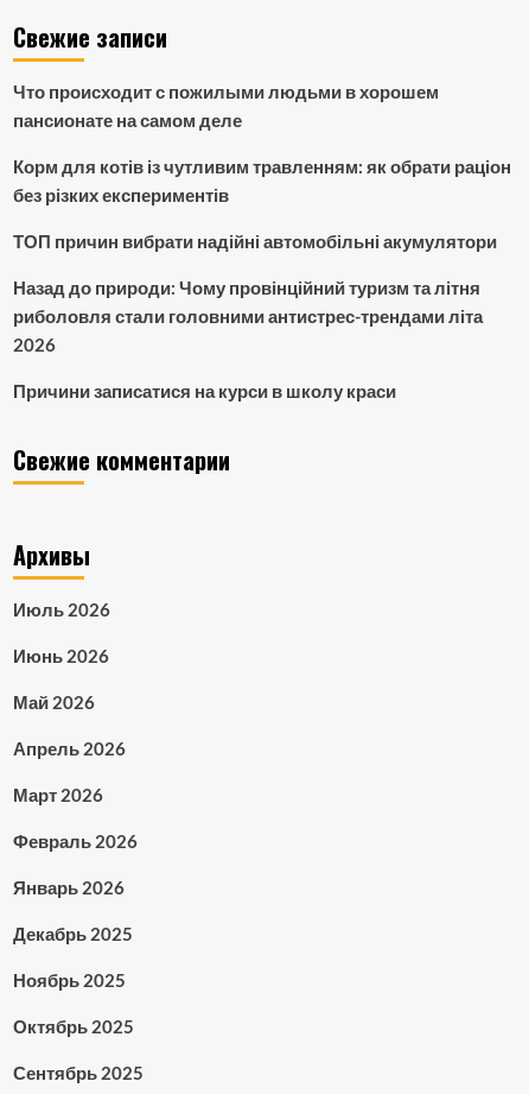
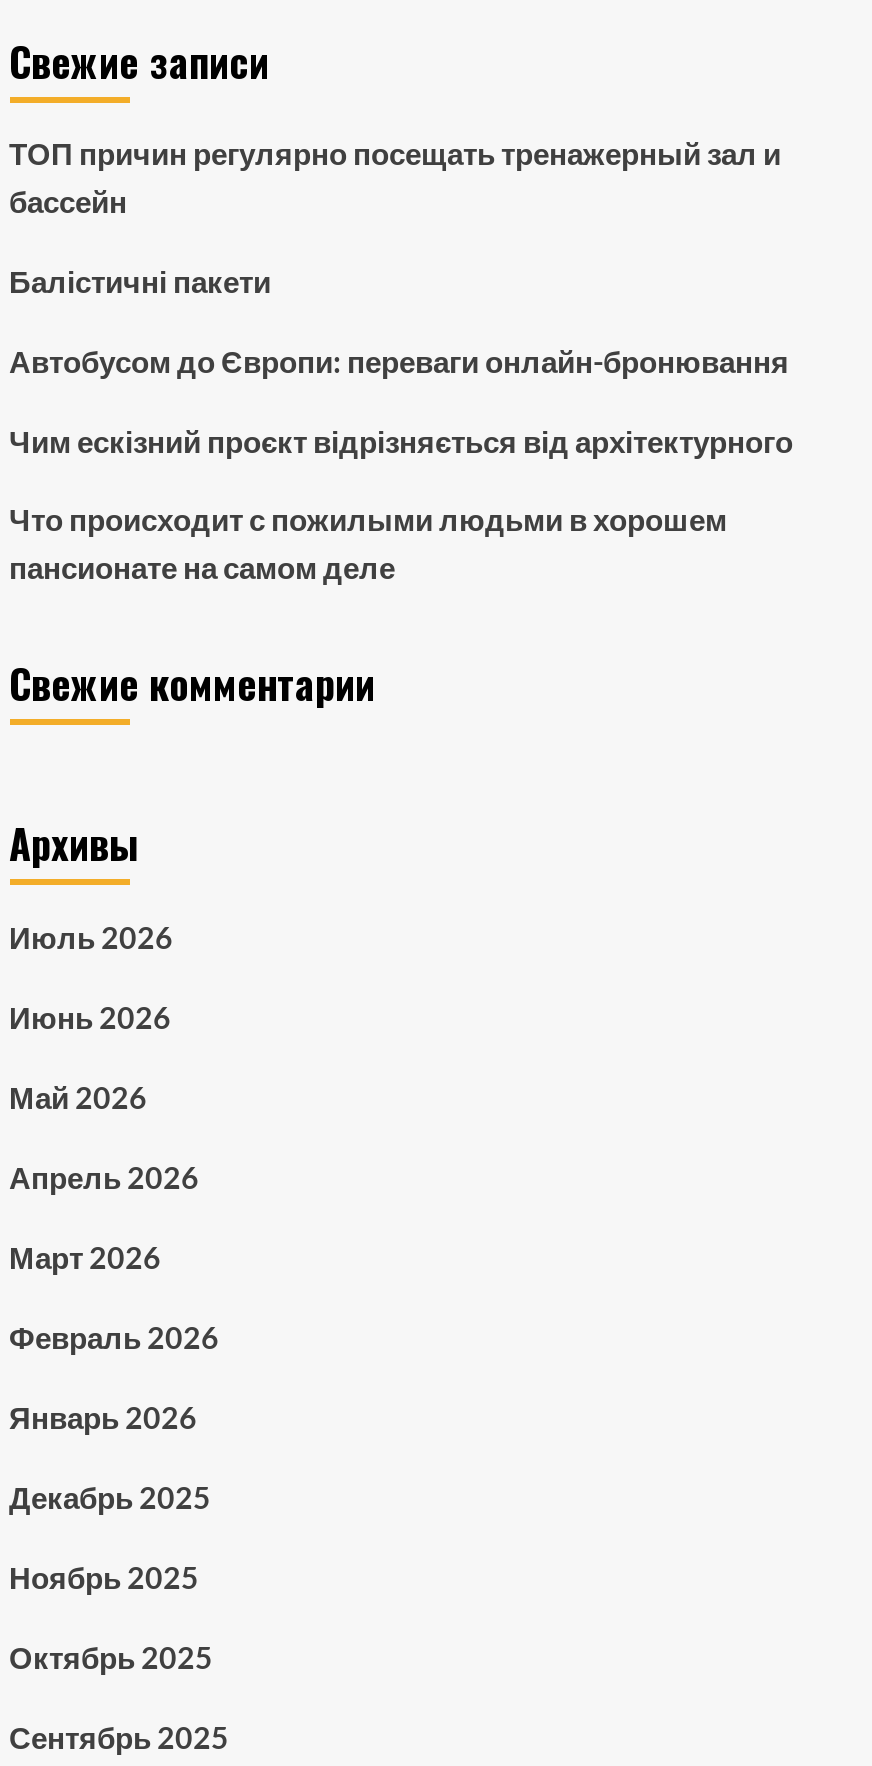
+ ТОП причин регулярно посещать тренажерный зал и
+ бассейн
+ Балістичні пакети
+ Автобусом до Європи: переваги онлайн-бронювання
+ Чим ескізний проєкт відрізняється від архітектурного

moved down: Что происходит с пожилыми людьми в хорошем | пансионате на самом деле

- Корм для котів із чутливим травленням: як обрати раціон
- без різких експериментів
- ТОП причин вибрати надійні автомобільні акумулятори
- Назад до природи: Чому провінційний туризм та літня
- риболовля стали головними антистрес-трендами літа
- 2026
- Причини записатися на курси в школу краси
